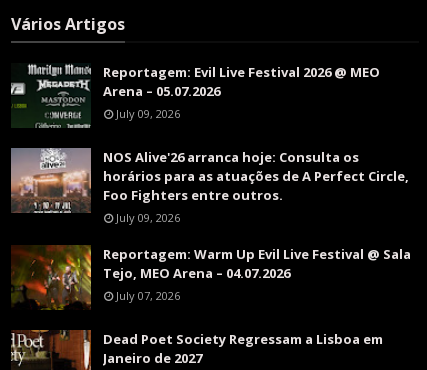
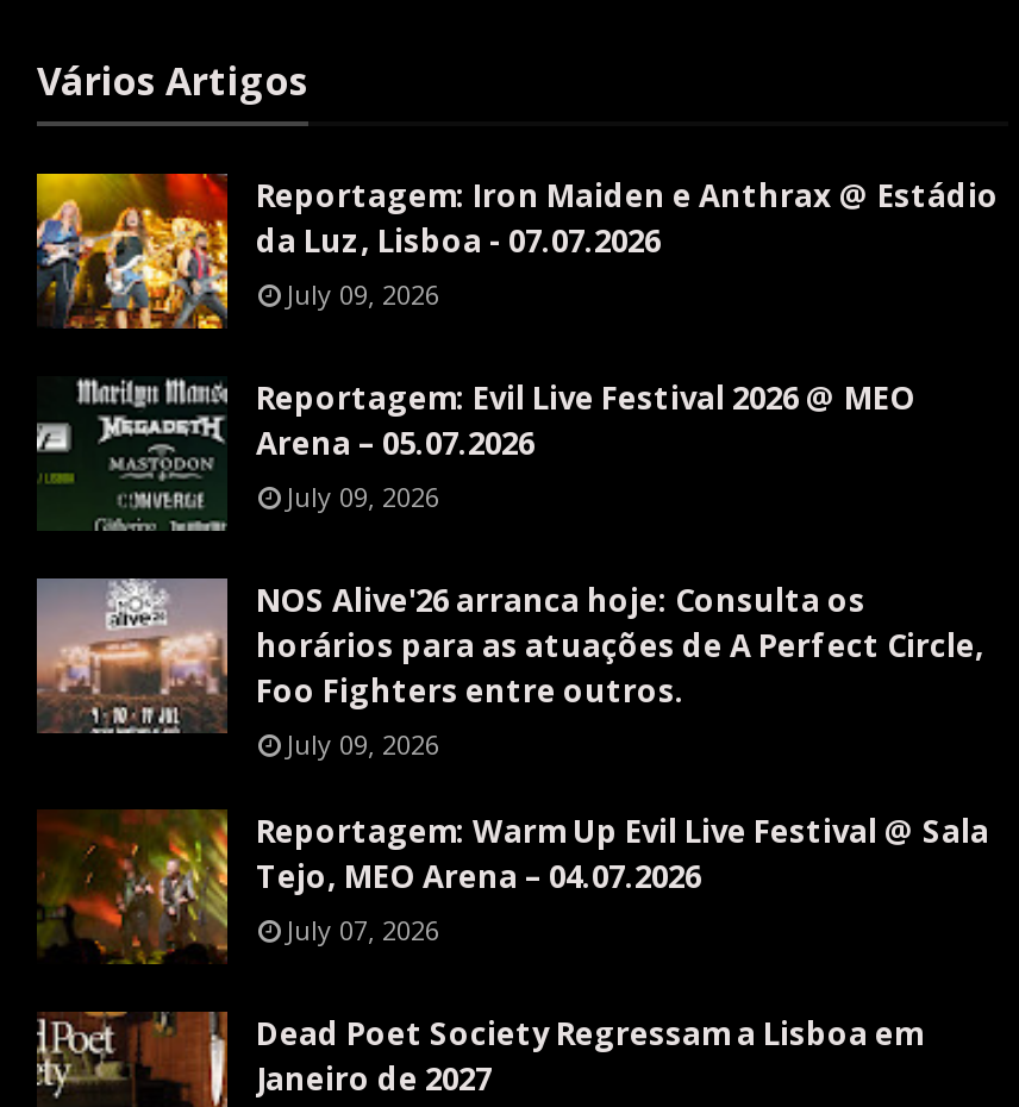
+ [image]
+ Reportagem: Iron Maiden e Anthrax @ Estádio
+ da Luz, Lisboa - 07.07.2026
+ July 09, 2026
